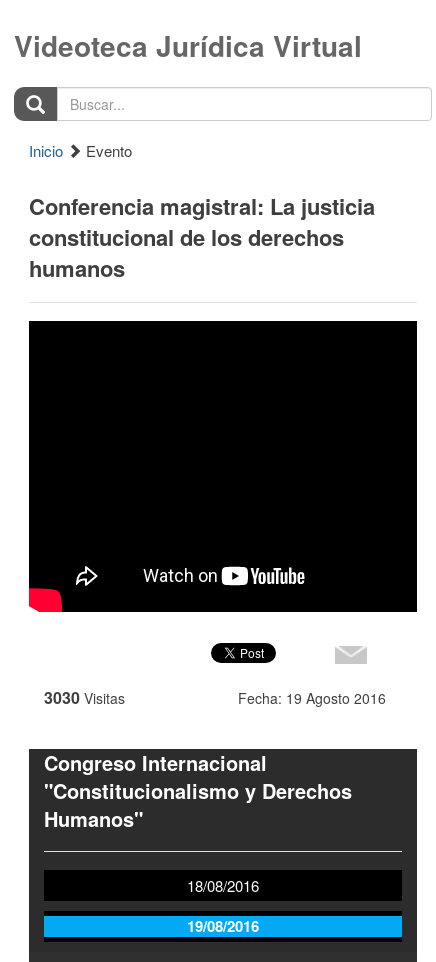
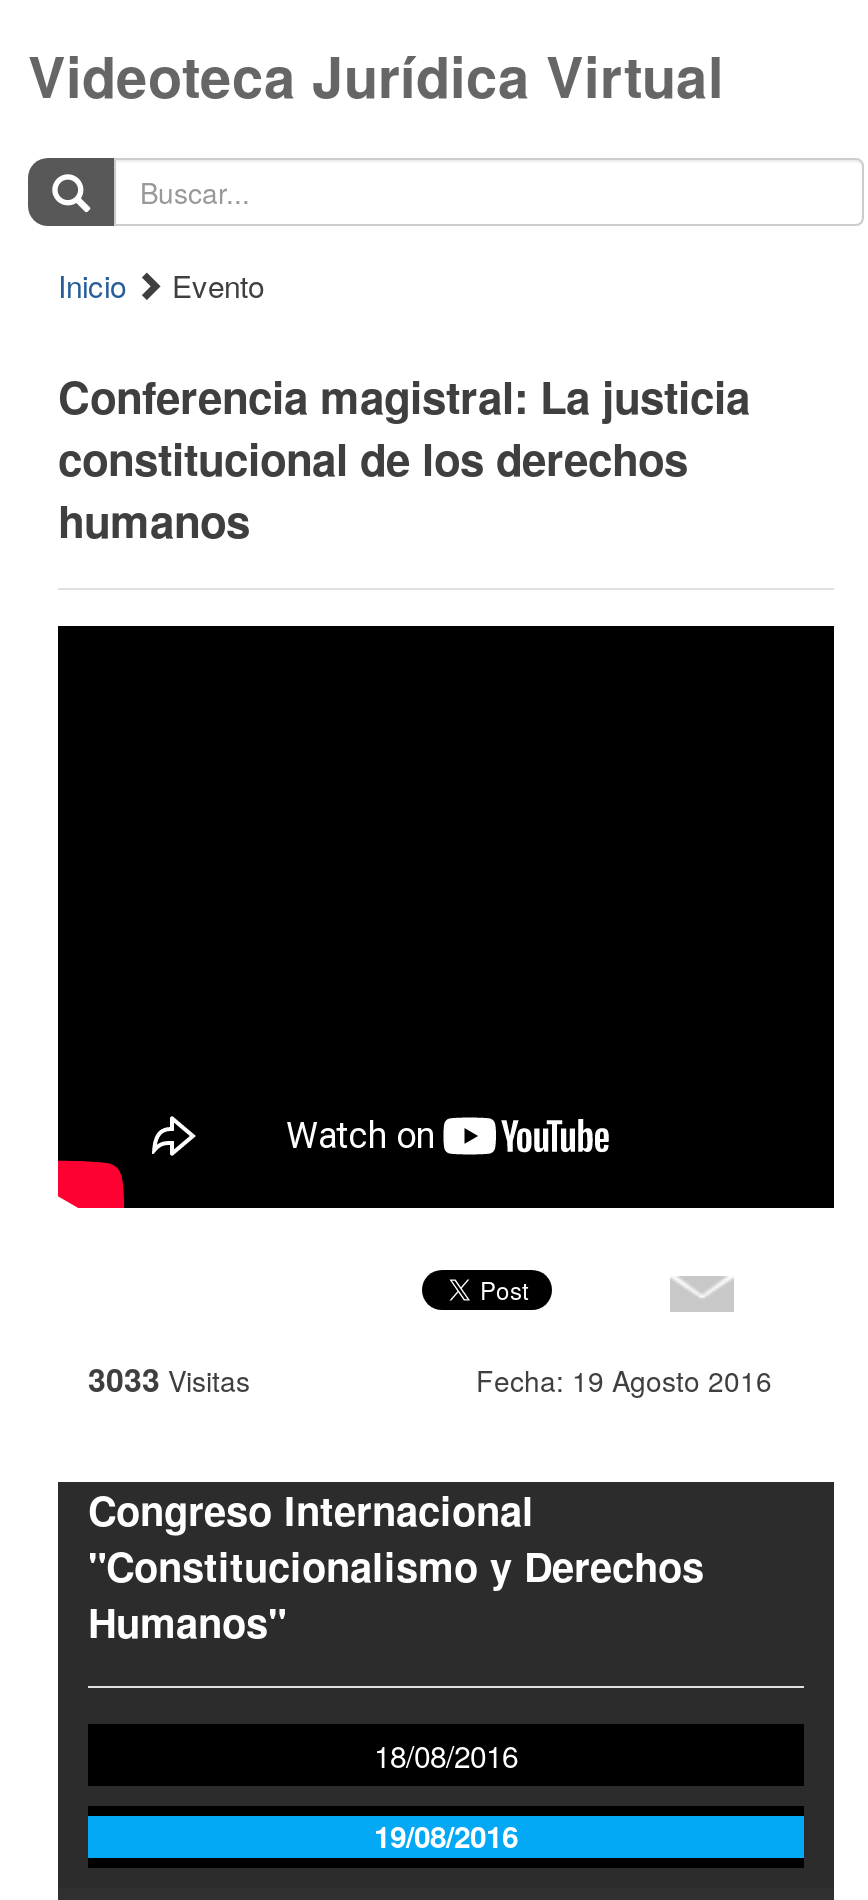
- 3030 Visitas
+ 3033 Visitas
